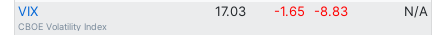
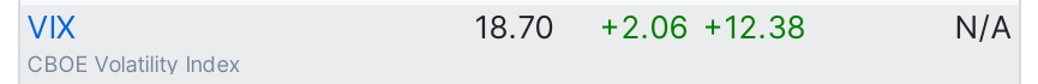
- 17.03
+ 18.70

- -1.65 -8.83
+ +2.06 +12.38
